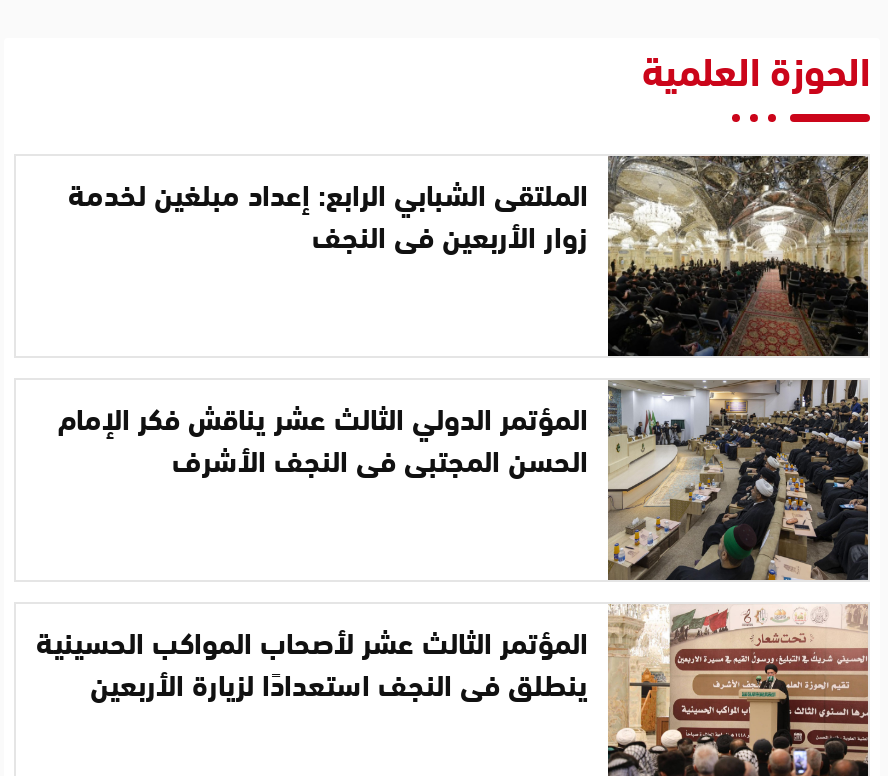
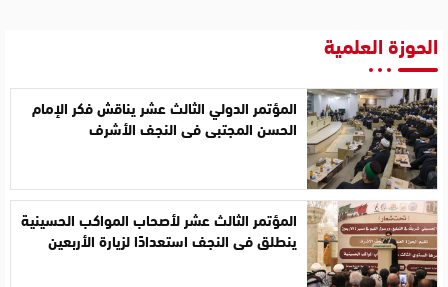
- [image]
- الملتقى الشبابي الرابع: إعداد مبلغين لخدمة
- زوار الأربعين في النجف
